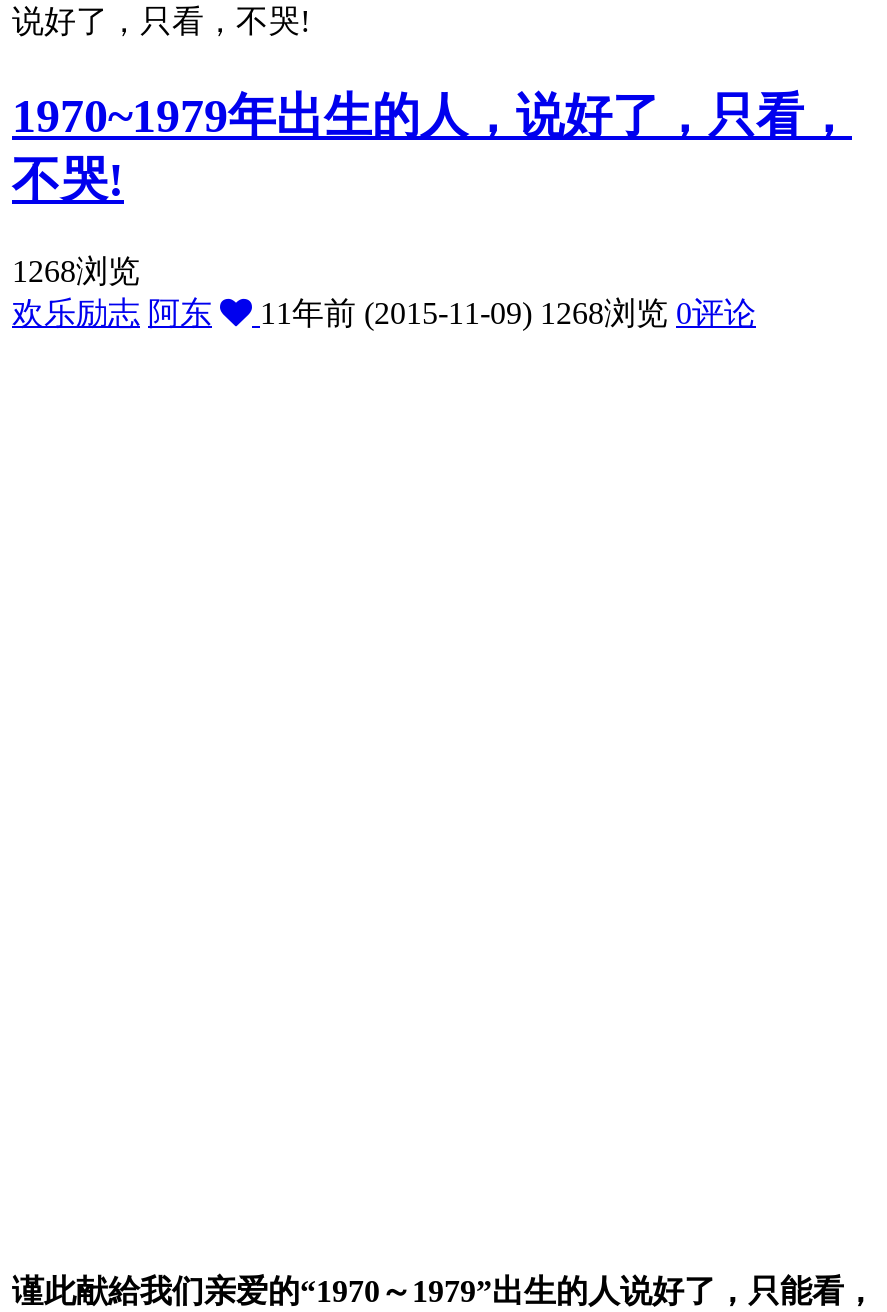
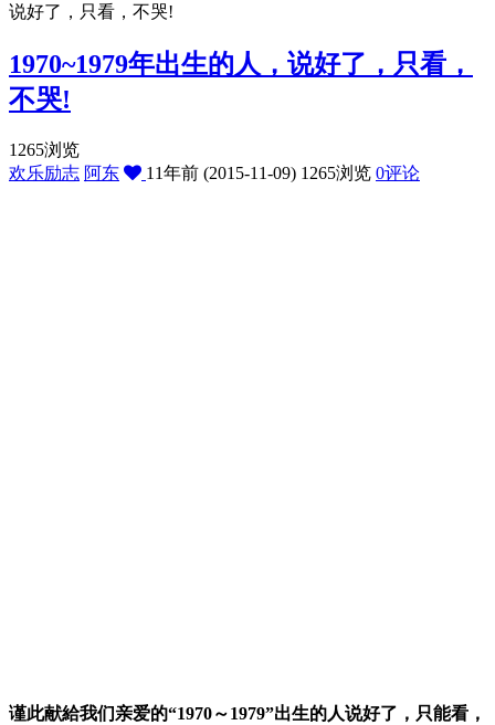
- 1268浏览
+ 1265浏览

- 11年前 (2015-11-09) 1268浏览 0评论
+ 11年前 (2015-11-09) 1265浏览 0评论
